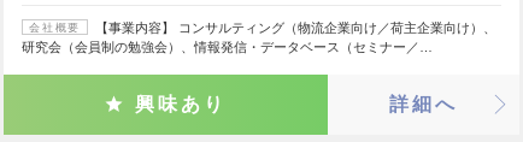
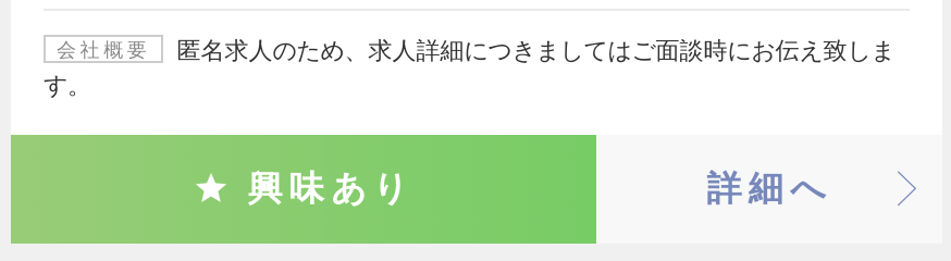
- 【事業内容】 コンサルティング（物流企業向け／荷主企業向け）、
- 研究会（会員制の勉強会）、情報発信・データベース（セミナー／…
+ 匿名求人のため、求人詳細につきましてはご面談時にお伝え致しま
+ す。
